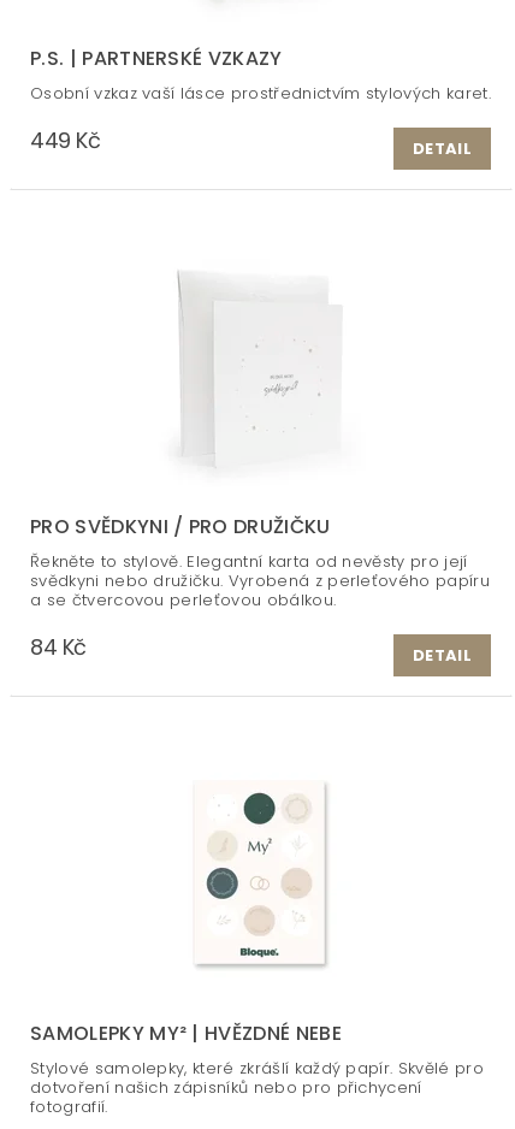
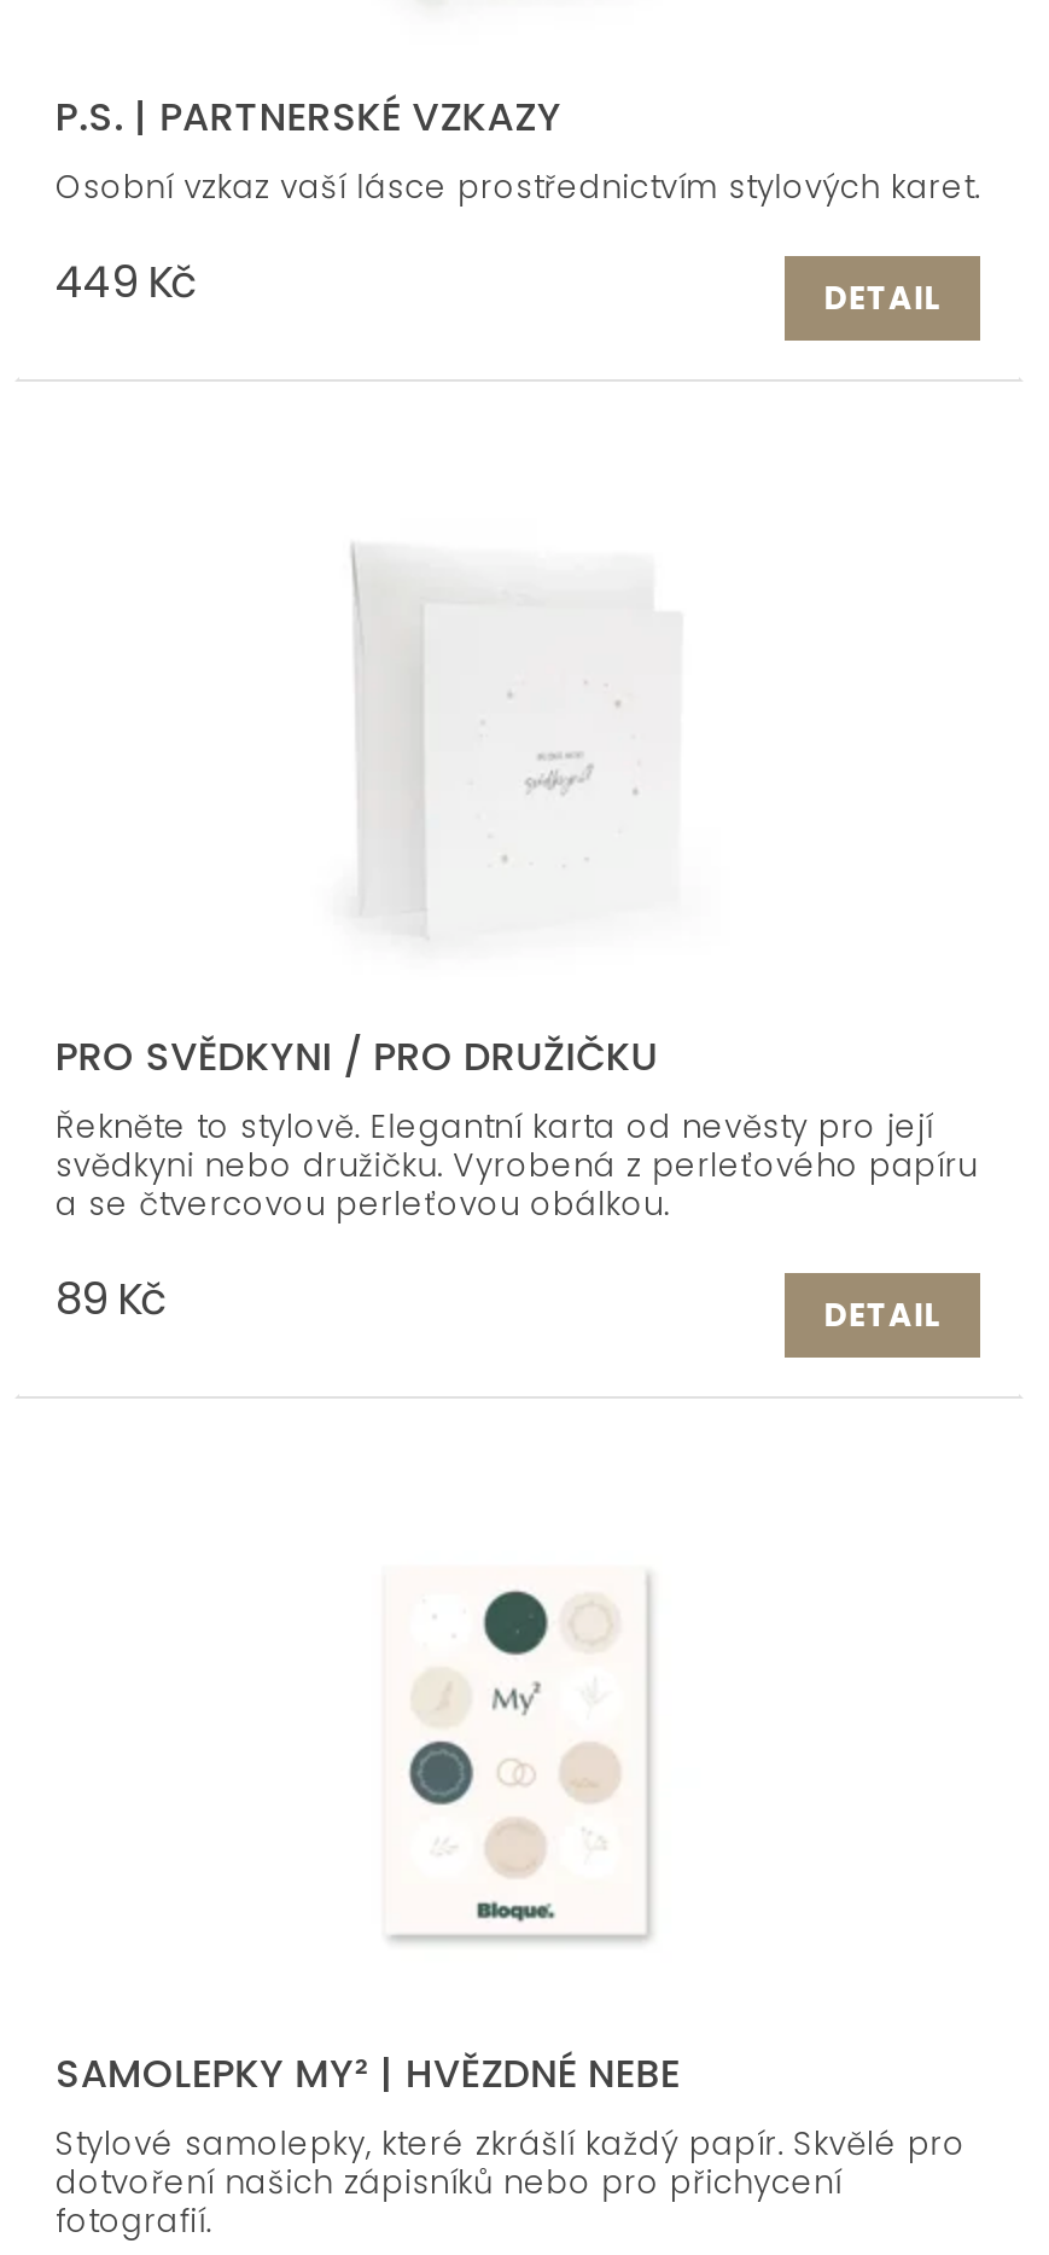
- 84 Kč
+ 89 Kč
